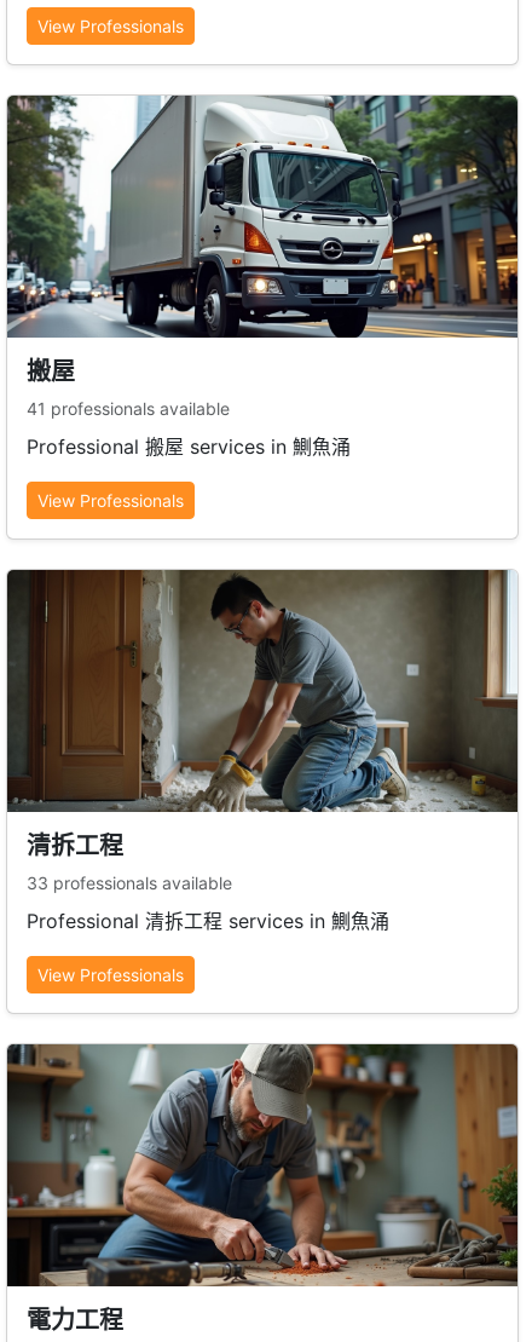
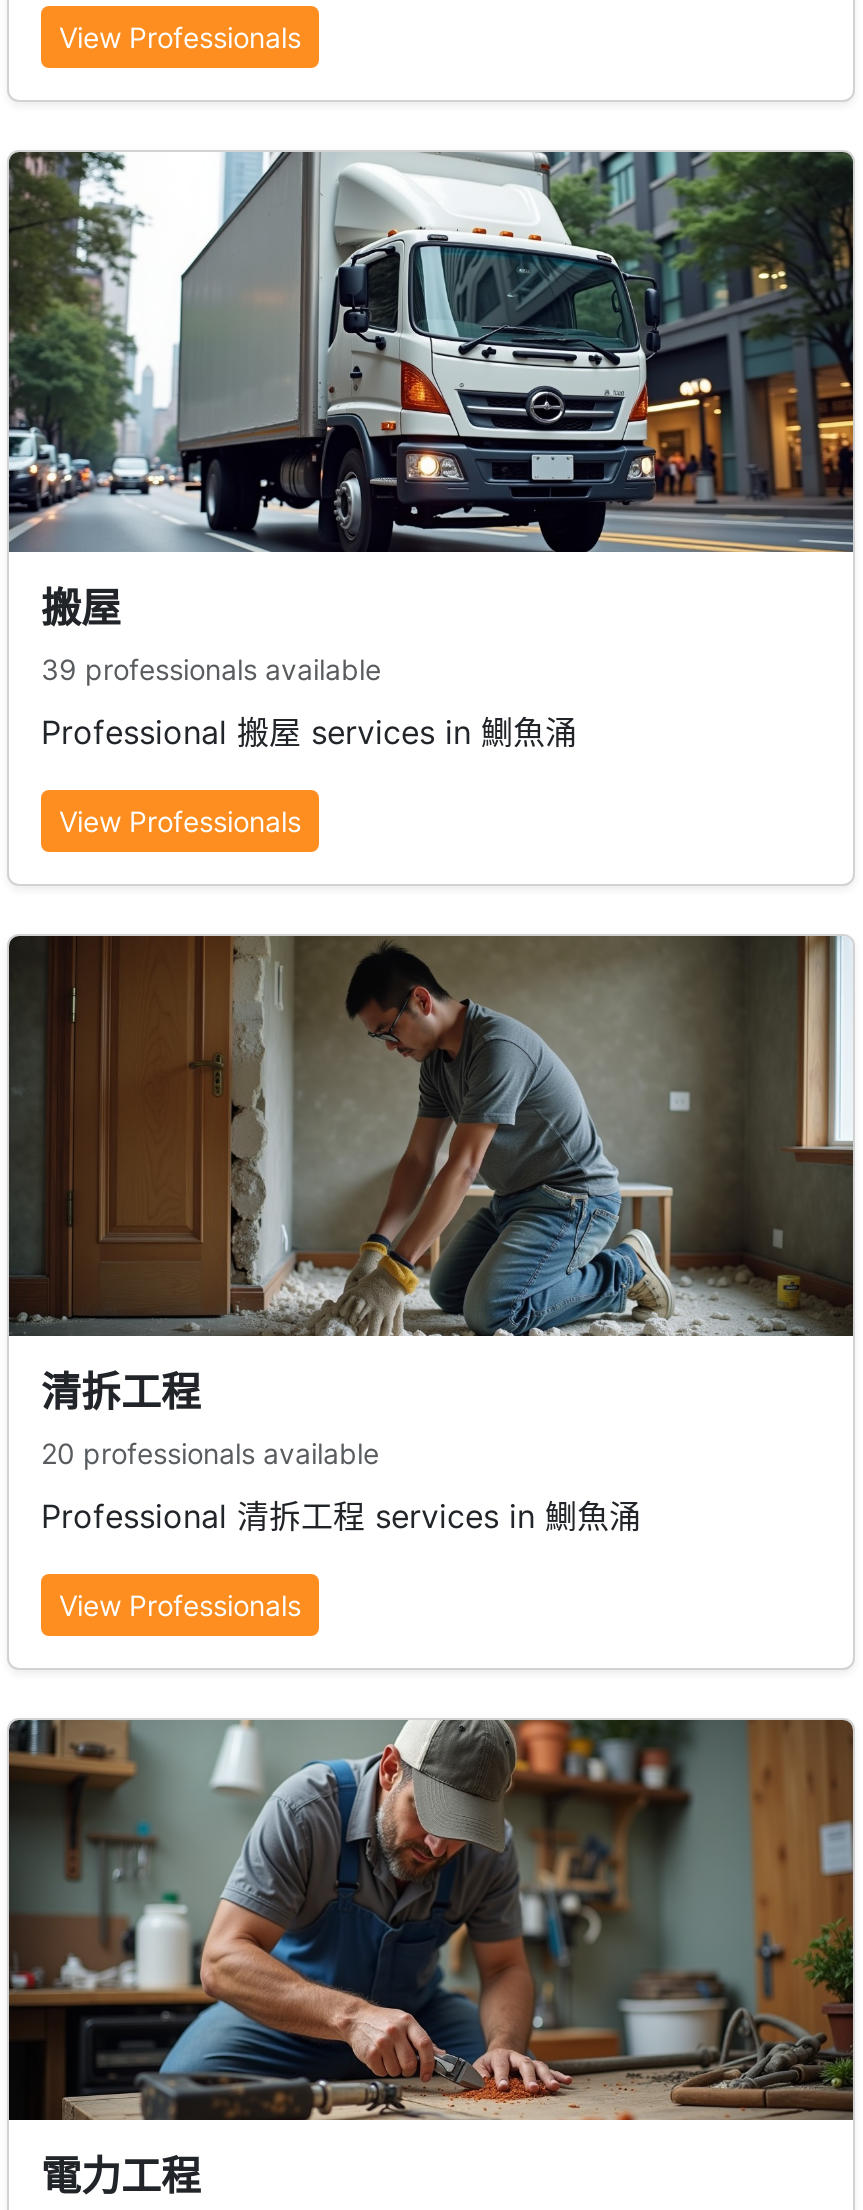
- 41 professionals available
+ 39 professionals available

- 33 professionals available
+ 20 professionals available
